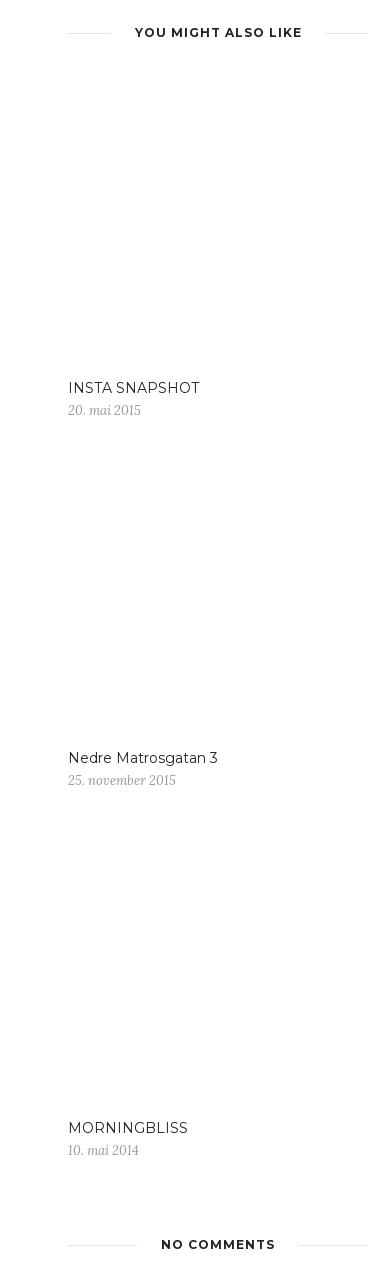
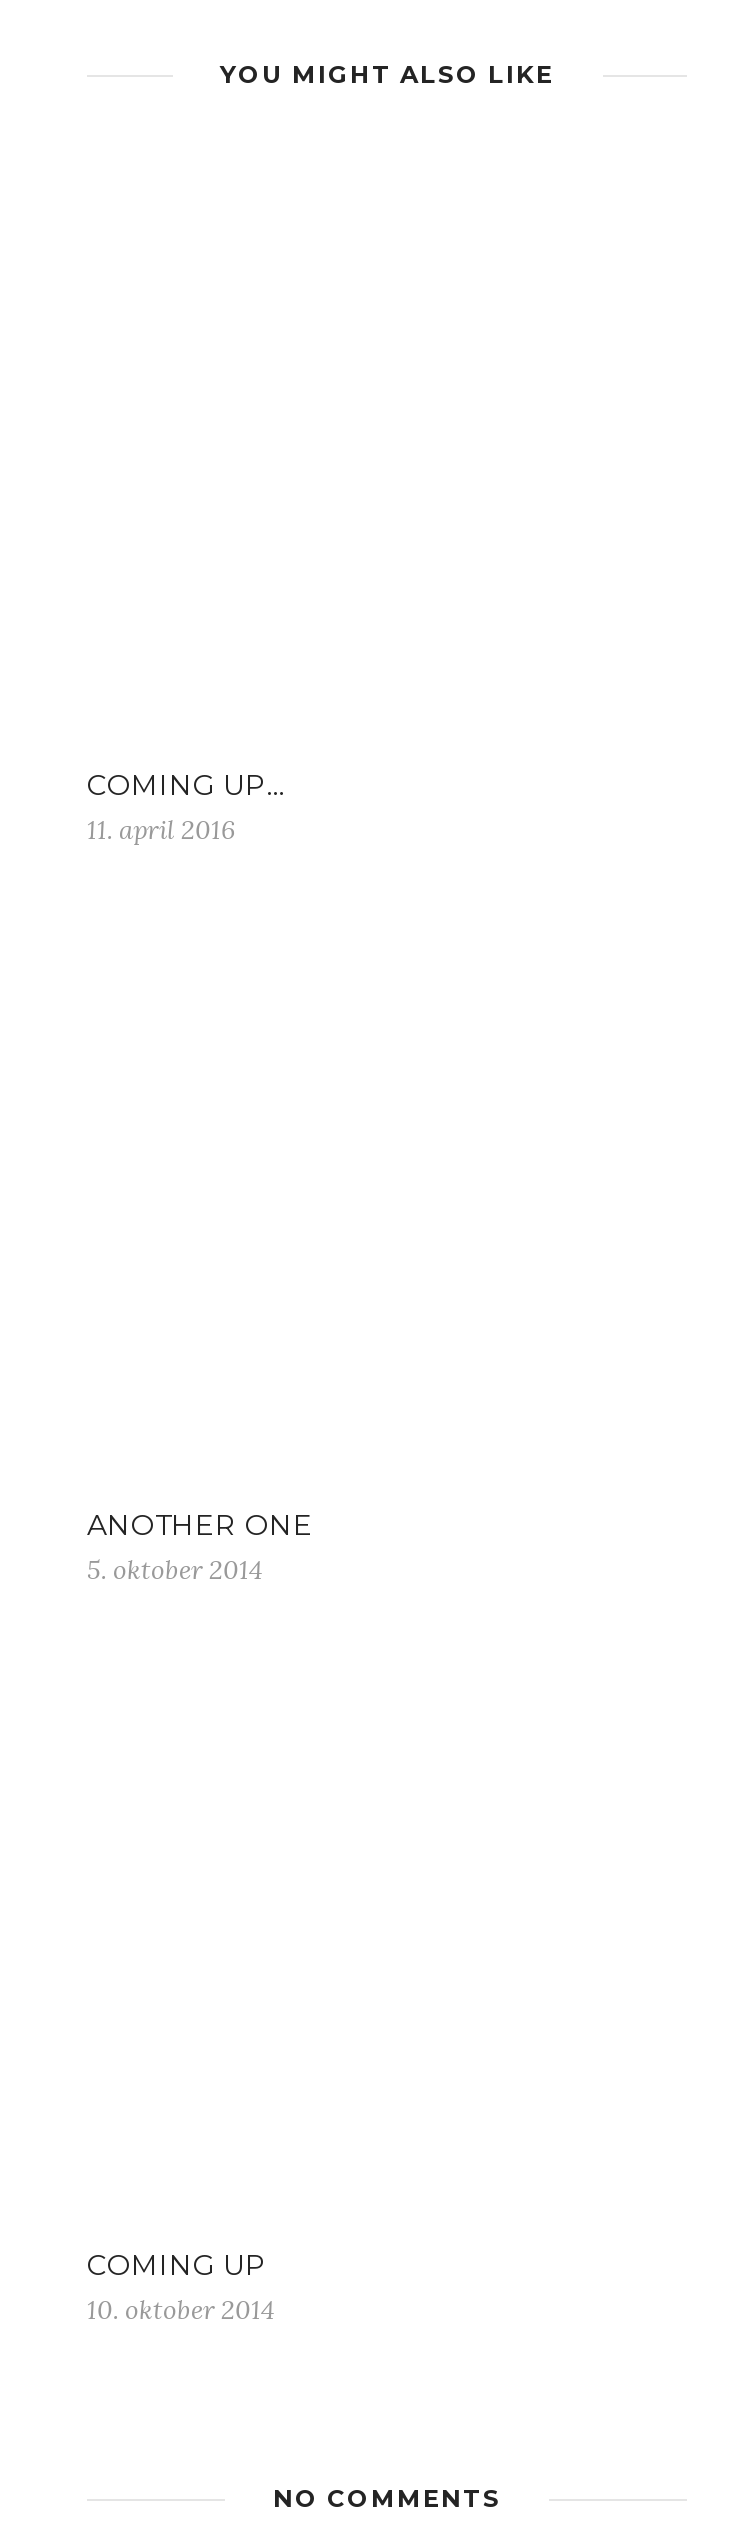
- INSTA SNAPSHOT
- 20. mai 2015
+ COMING UP…
+ 11. april 2016

- Nedre Matrosgatan 3
- 25. november 2015
+ ANOTHER ONE
+ 5. oktober 2014

- MORNINGBLISS
- 10. mai 2014
+ COMING UP
+ 10. oktober 2014
